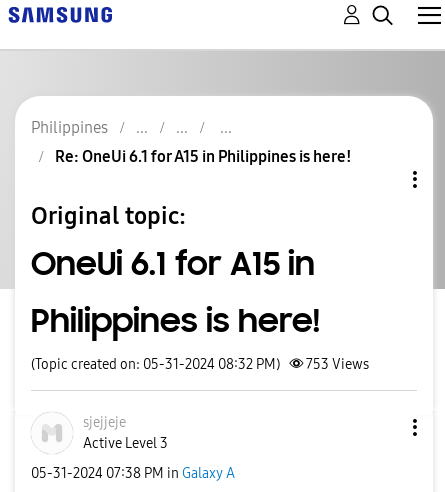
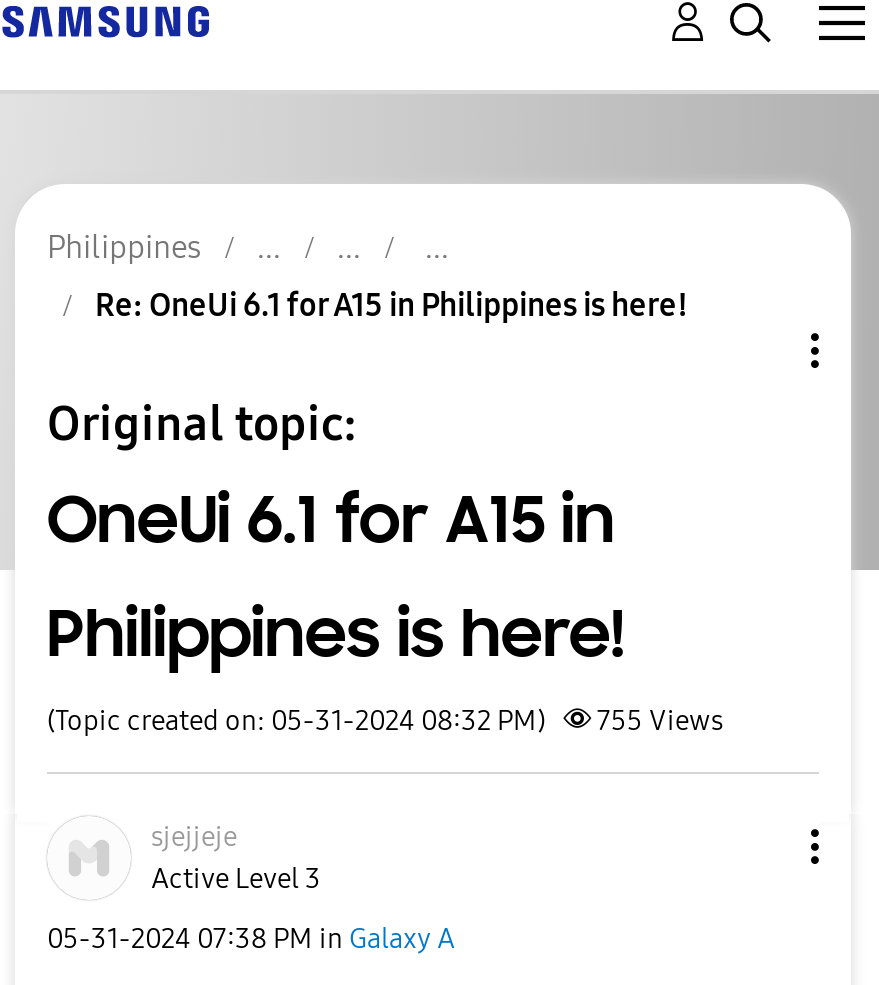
- (Topic created on: 05-31-2024 08:32 PM) 753 Views
+ (Topic created on: 05-31-2024 08:32 PM) 755 Views
